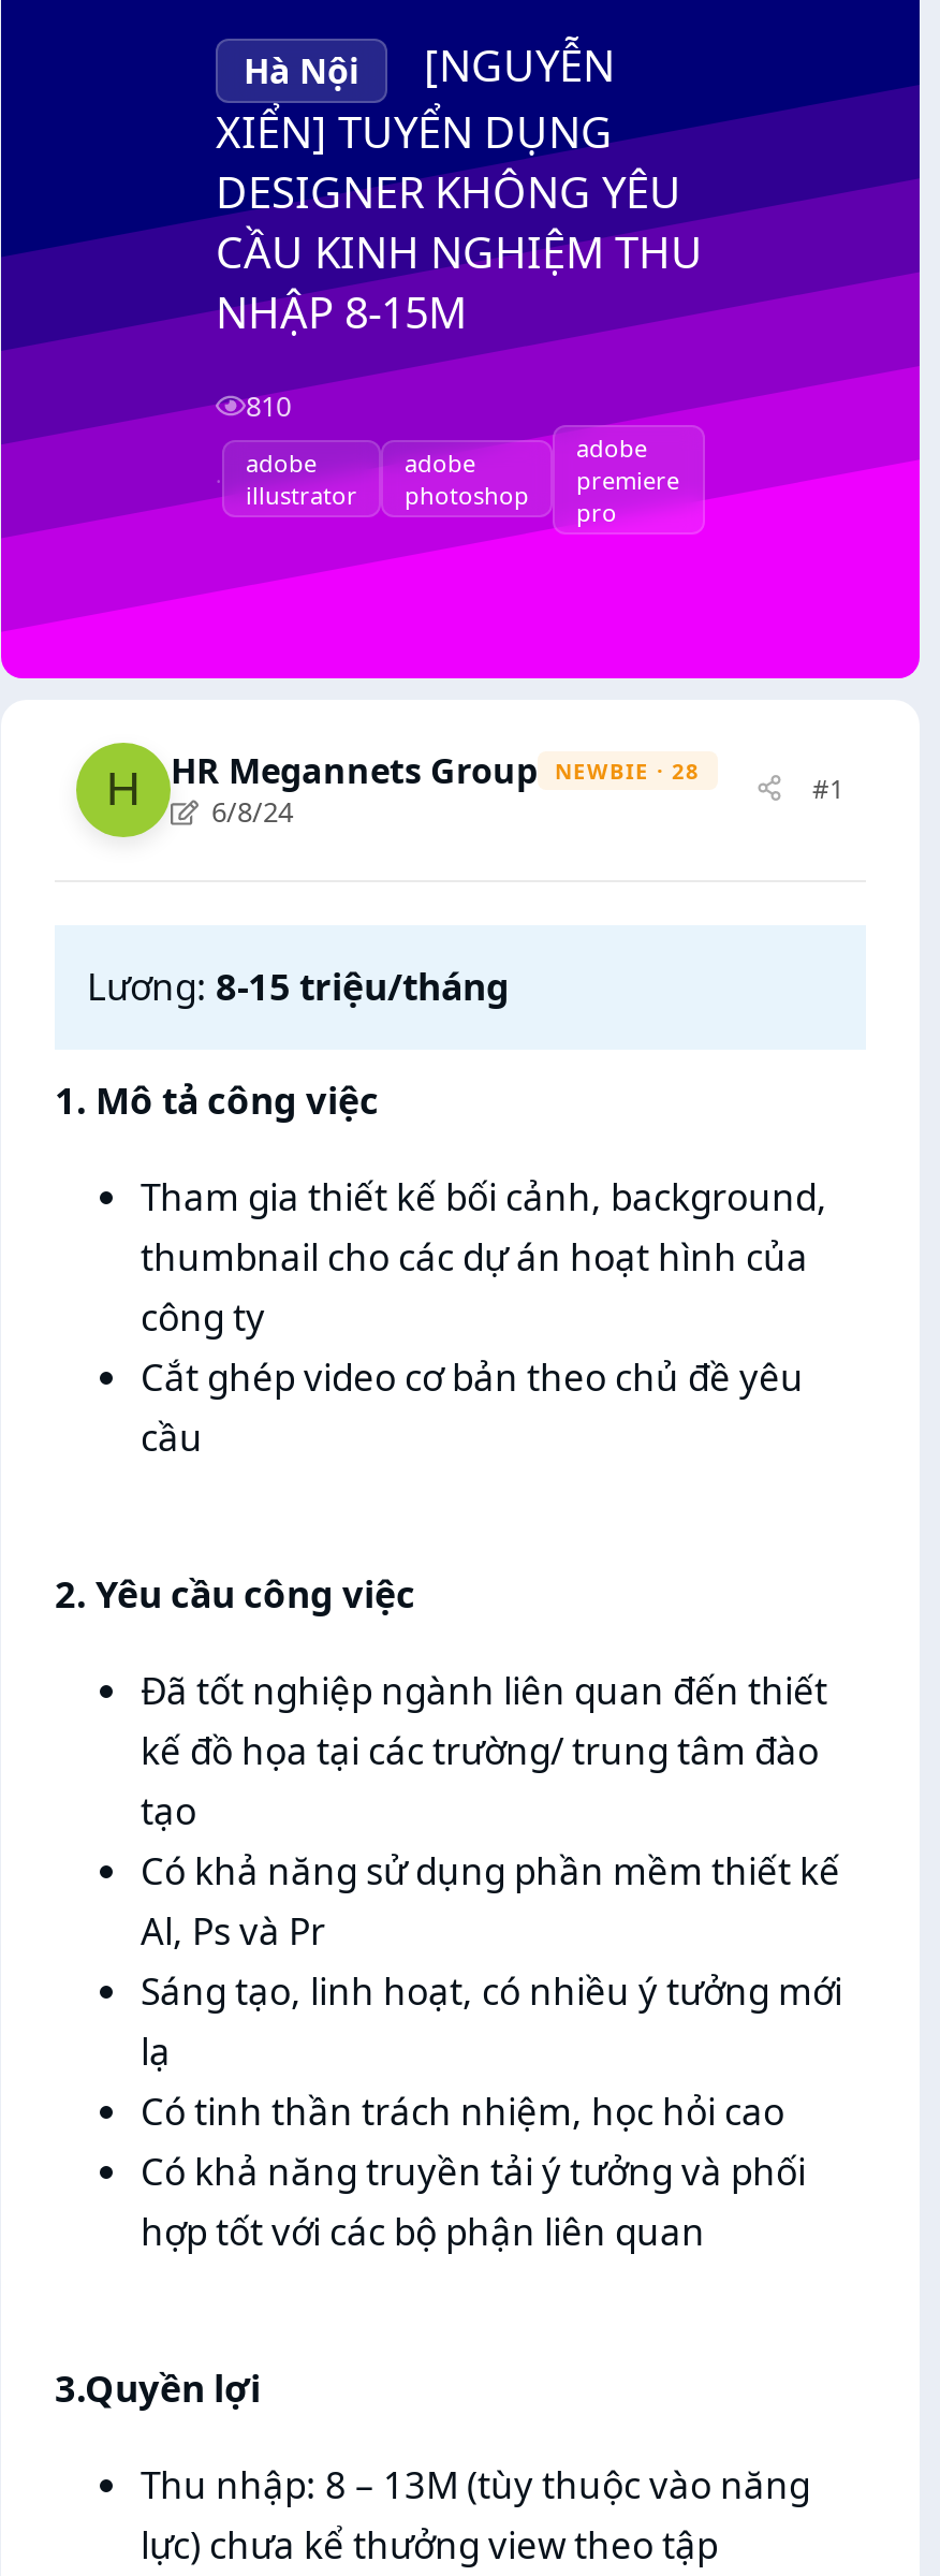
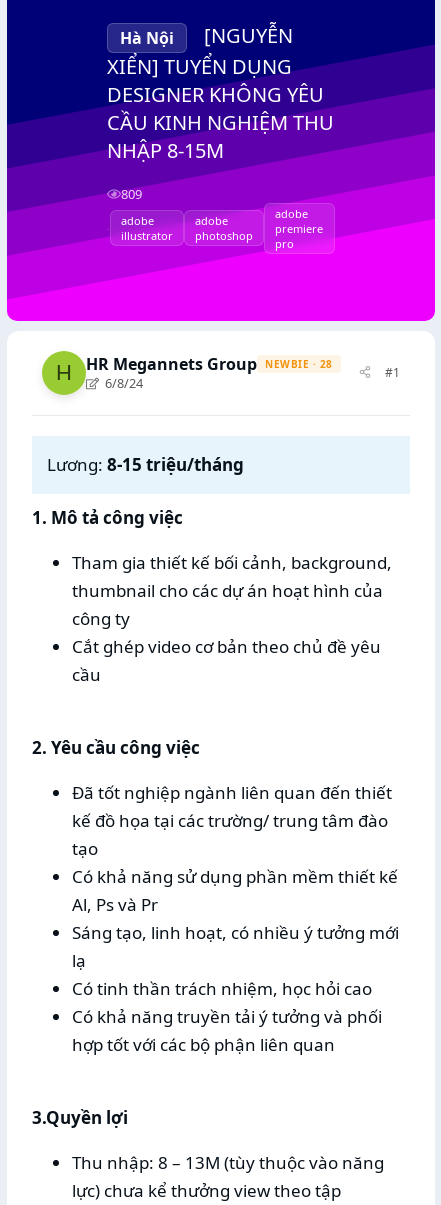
- 810
+ 809
